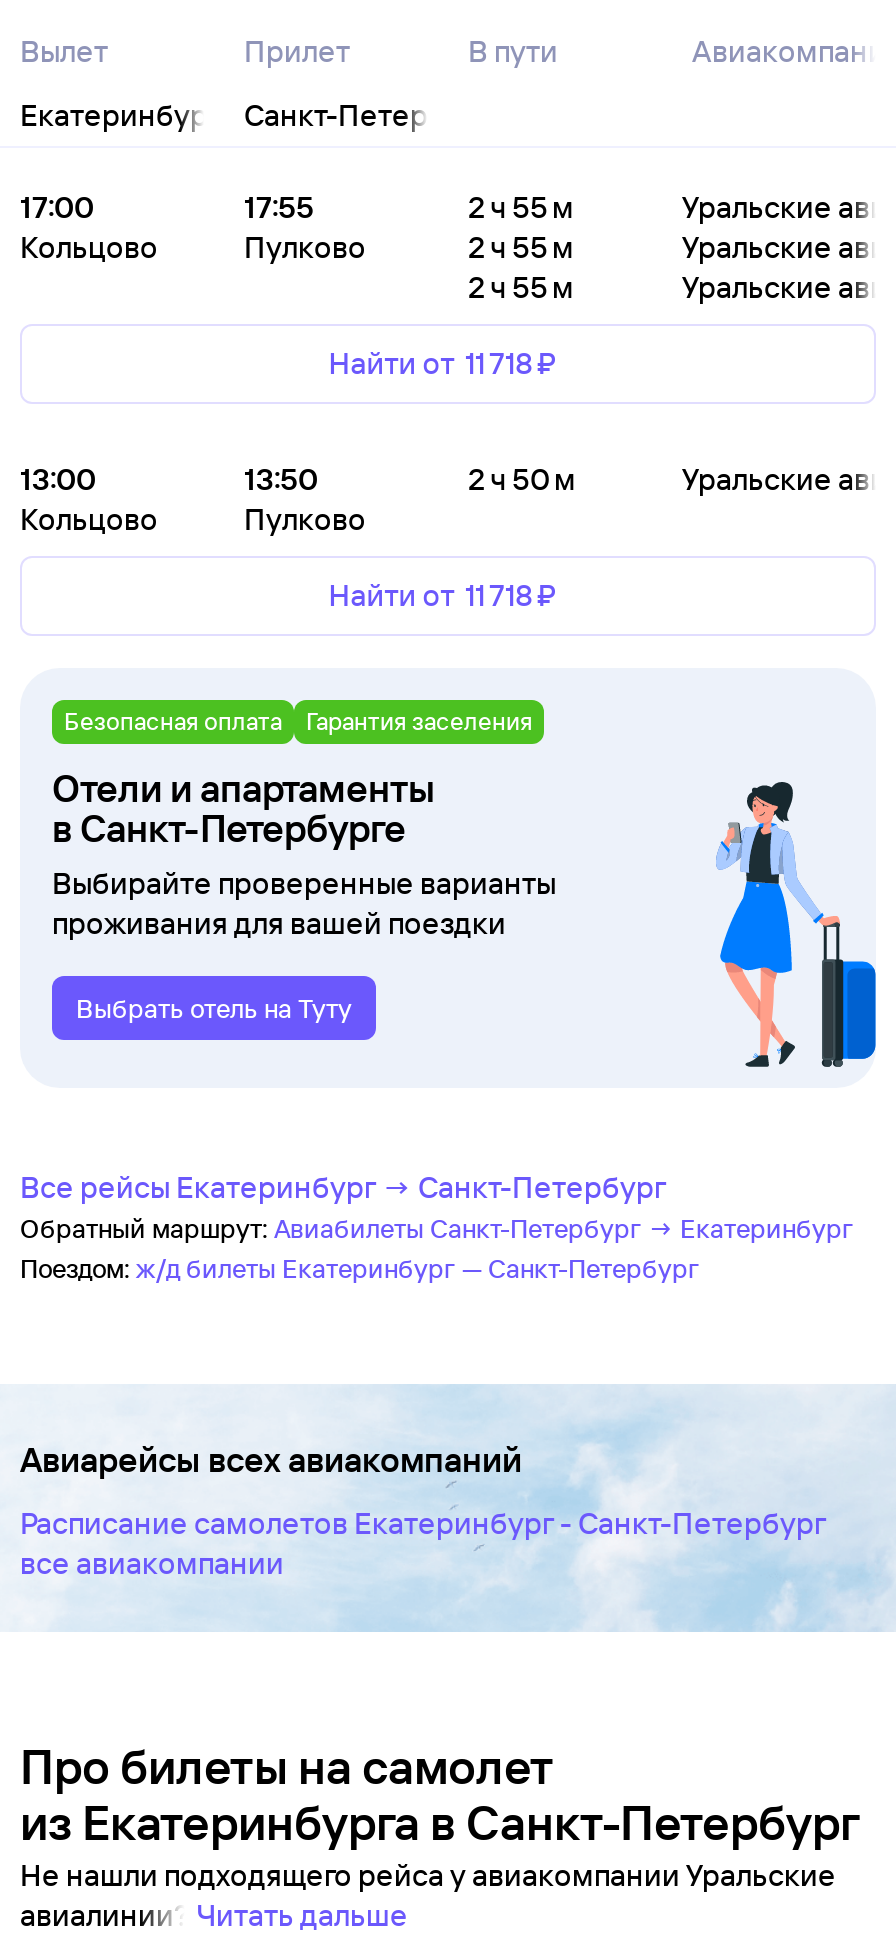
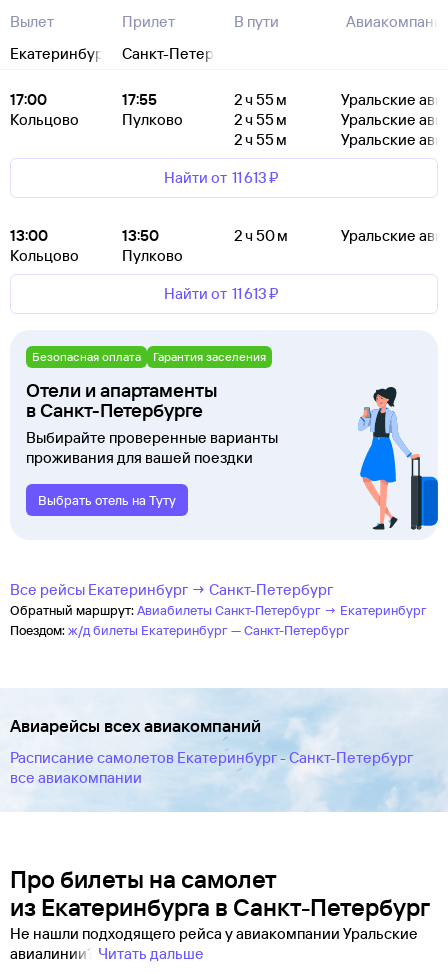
- Найти от 11 718 ₽
+ Найти от 11 613 ₽

- Найти от 11 718 ₽
+ Найти от 11 613 ₽
